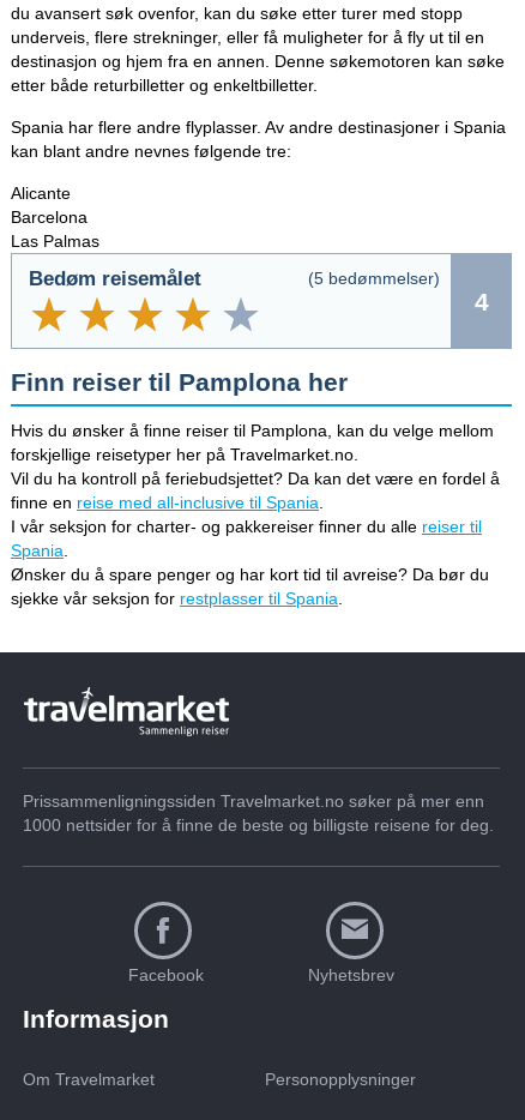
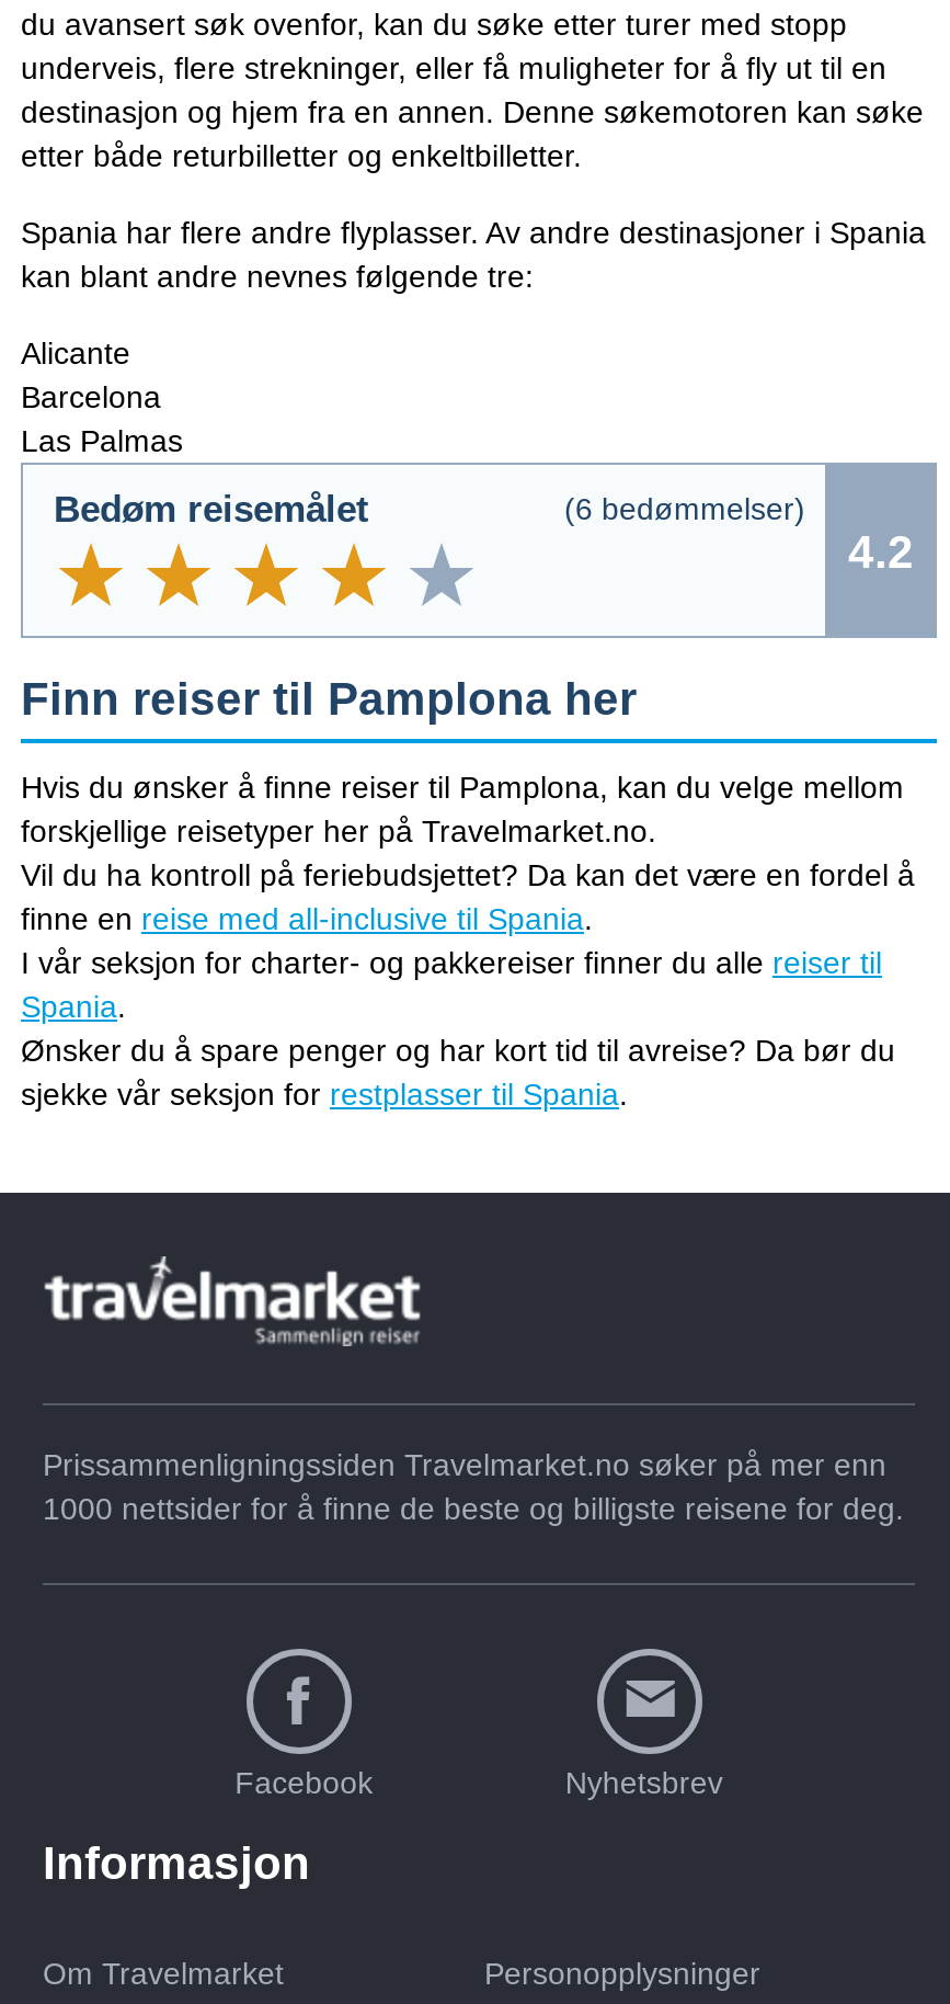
- (5 bedømmelser)
+ (6 bedømmelser)

- 4
+ 4.2
